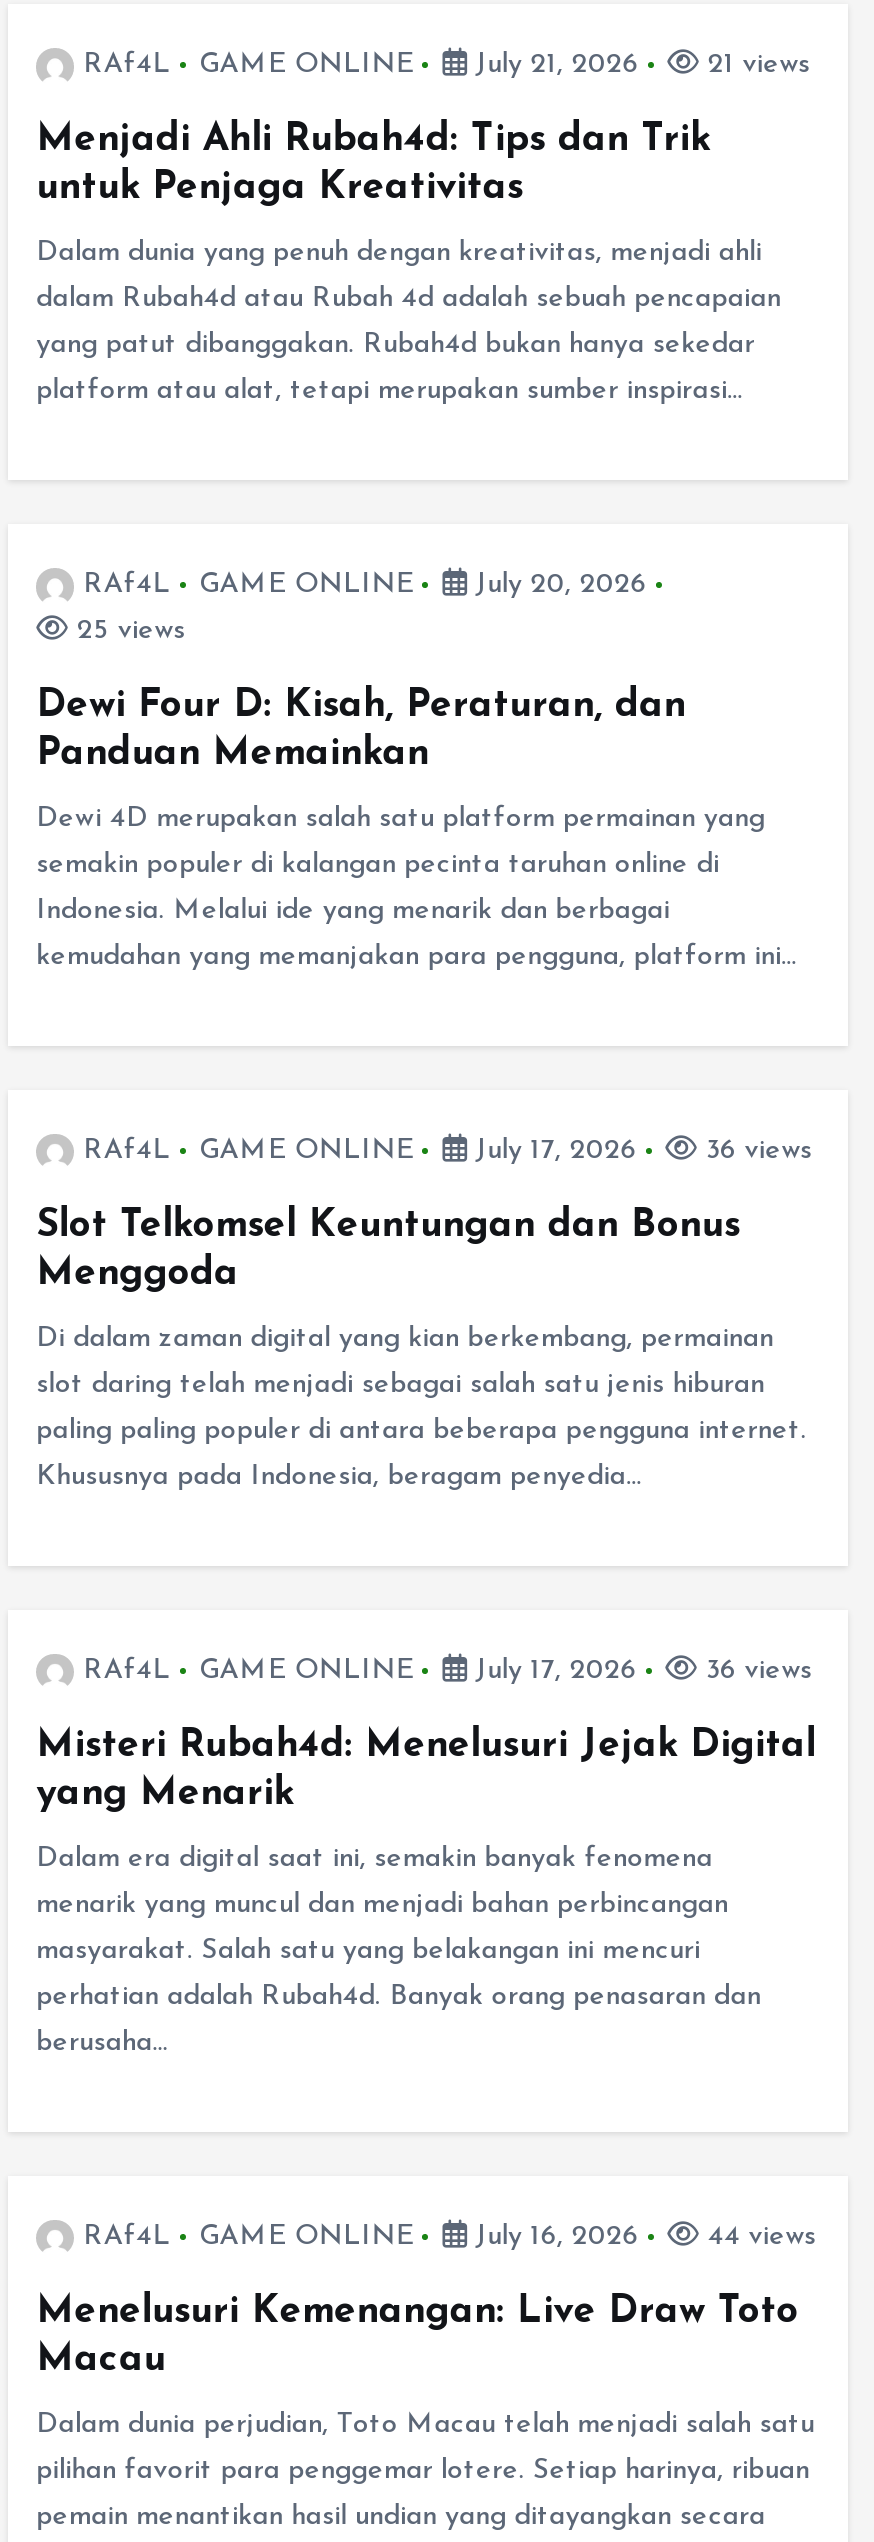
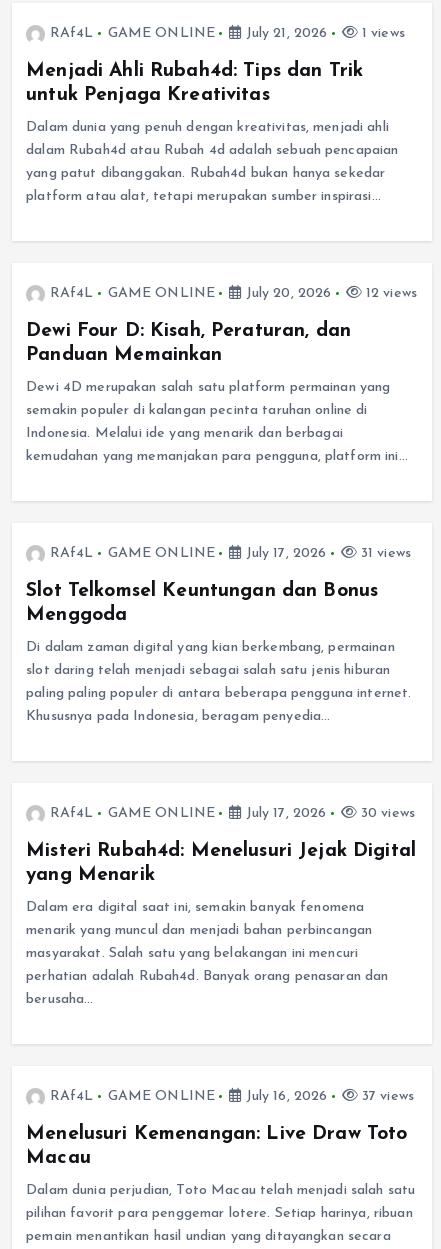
- 21 views
+ 1 views

- 25 views
+ 12 views

- 36 views
+ 31 views

- 36 views
+ 30 views

- 44 views
+ 37 views
